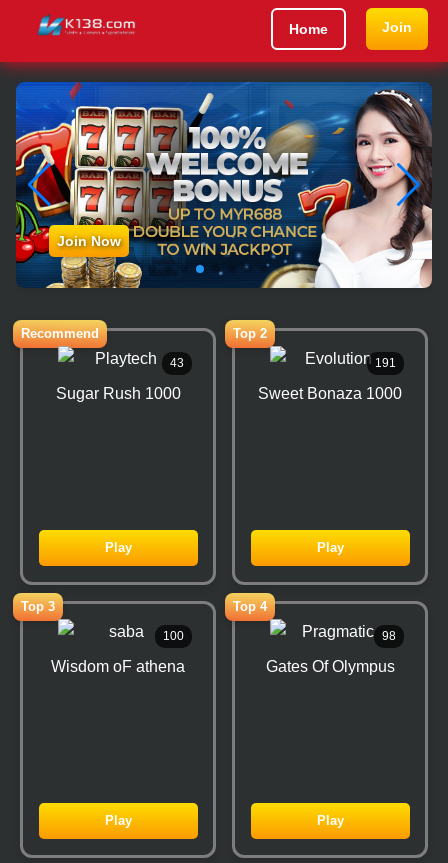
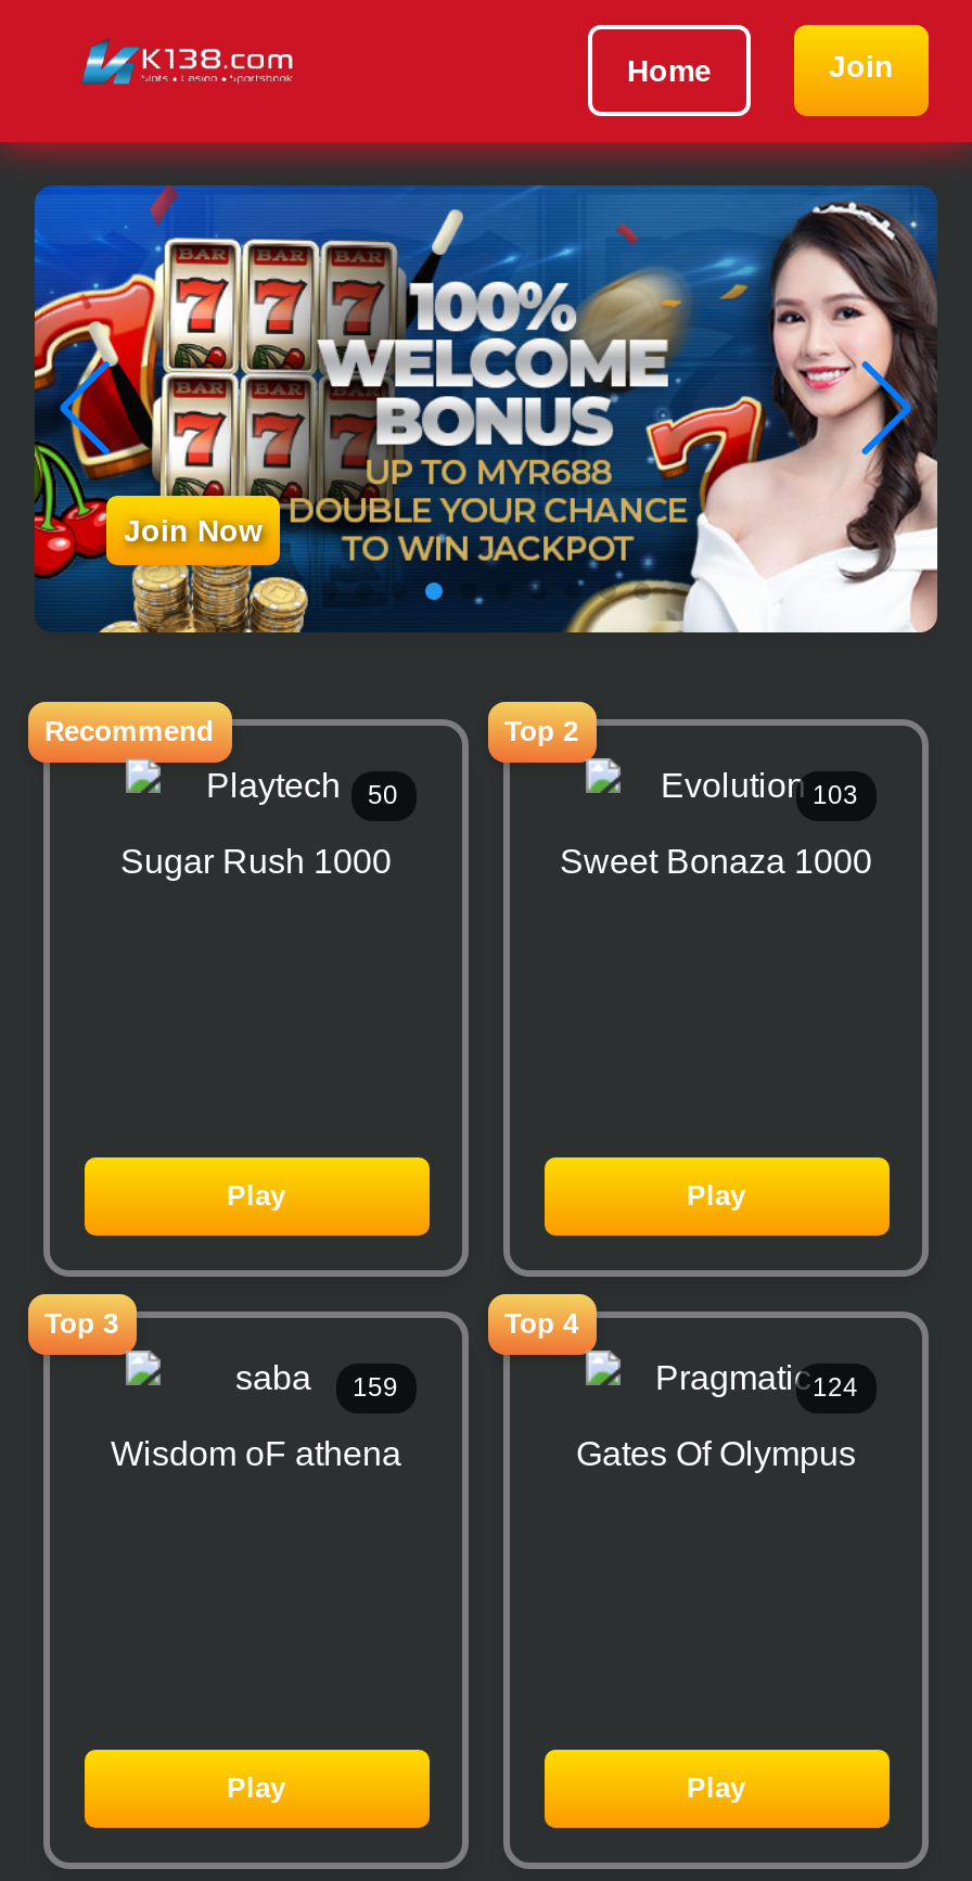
- 43
+ 50

- 191
+ 103

- 100
+ 159

- 98
+ 124
